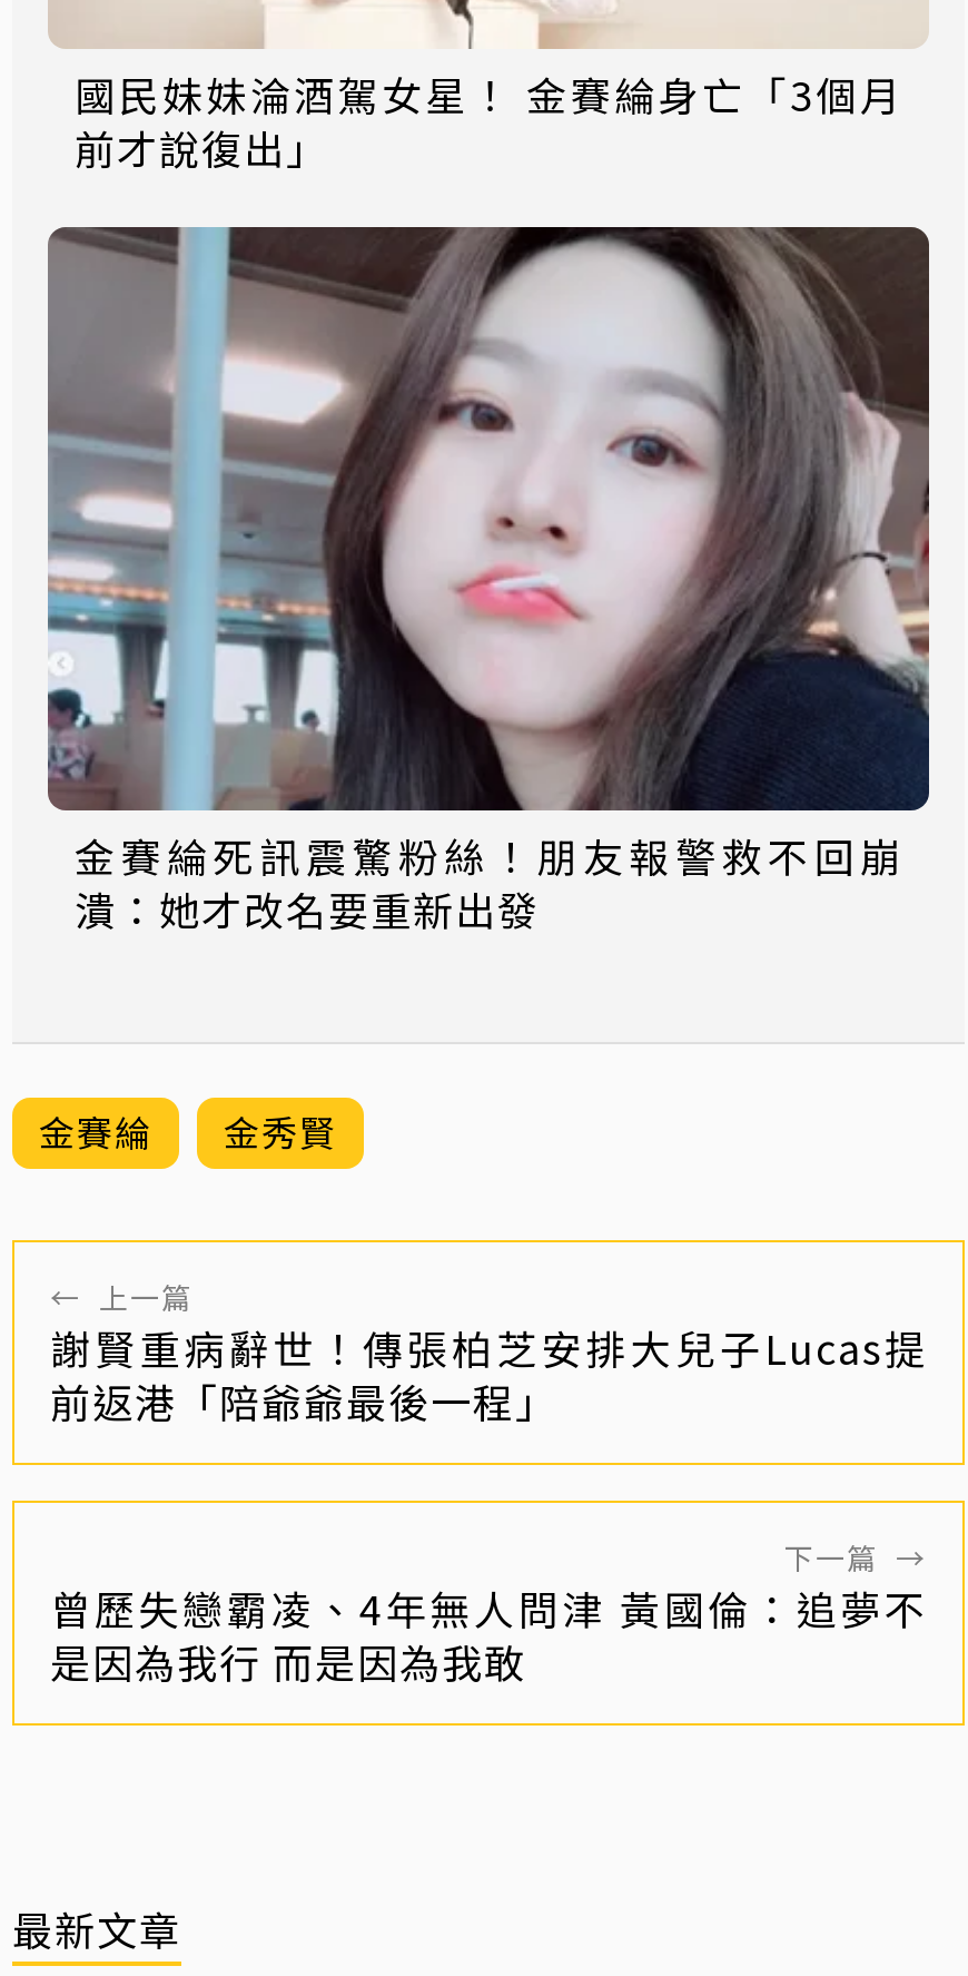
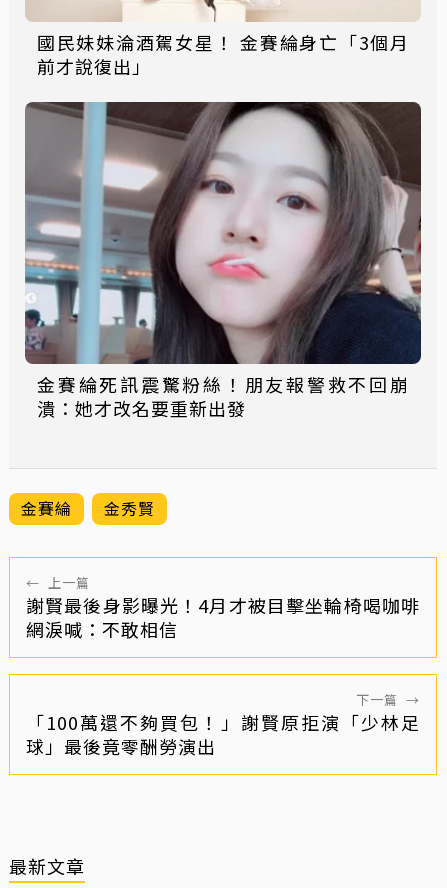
- 謝賢重病辭世！傳張柏芝安排大兒子Lucas提
- 前返港「陪爺爺最後一程」
+ 謝賢最後身影曝光！4月才被目擊坐輪椅喝咖啡
+ 網淚喊：不敢相信

- 曾歷失戀霸凌、4年無人問津 黃國倫：追夢不
- 是因為我行 而是因為我敢
+ 「100萬還不夠買包！」謝賢原拒演「少林足
+ 球」最後竟零酬勞演出
